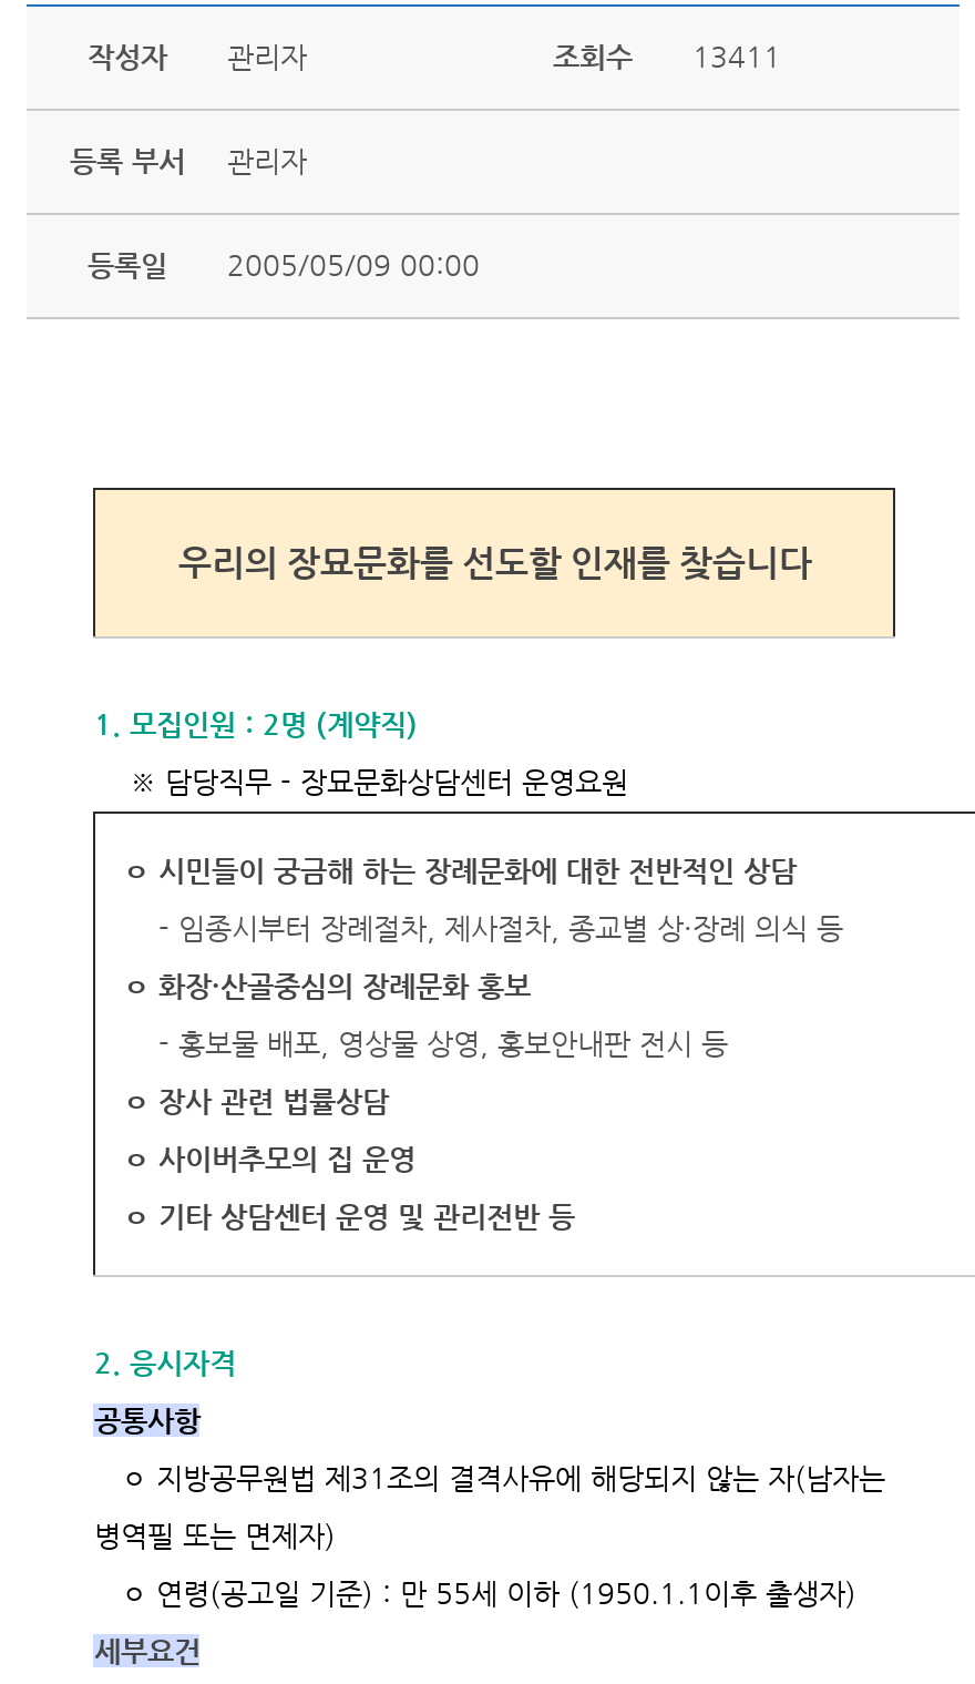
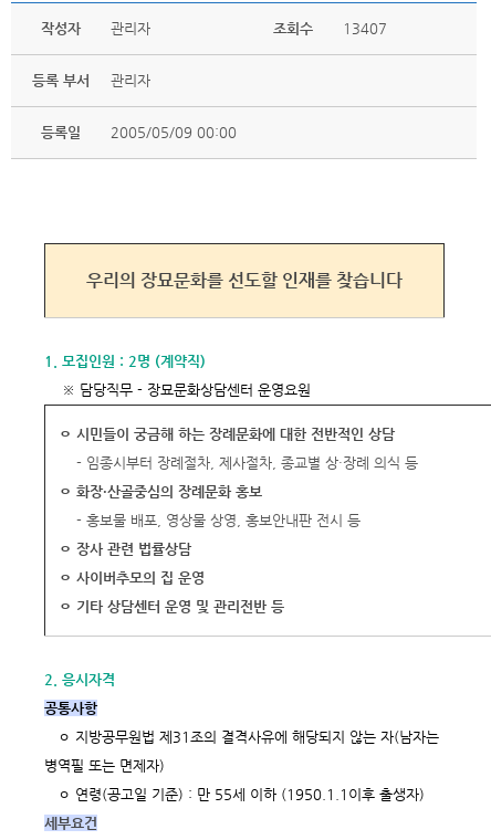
- 조회수 13411
+ 조회수 13407
